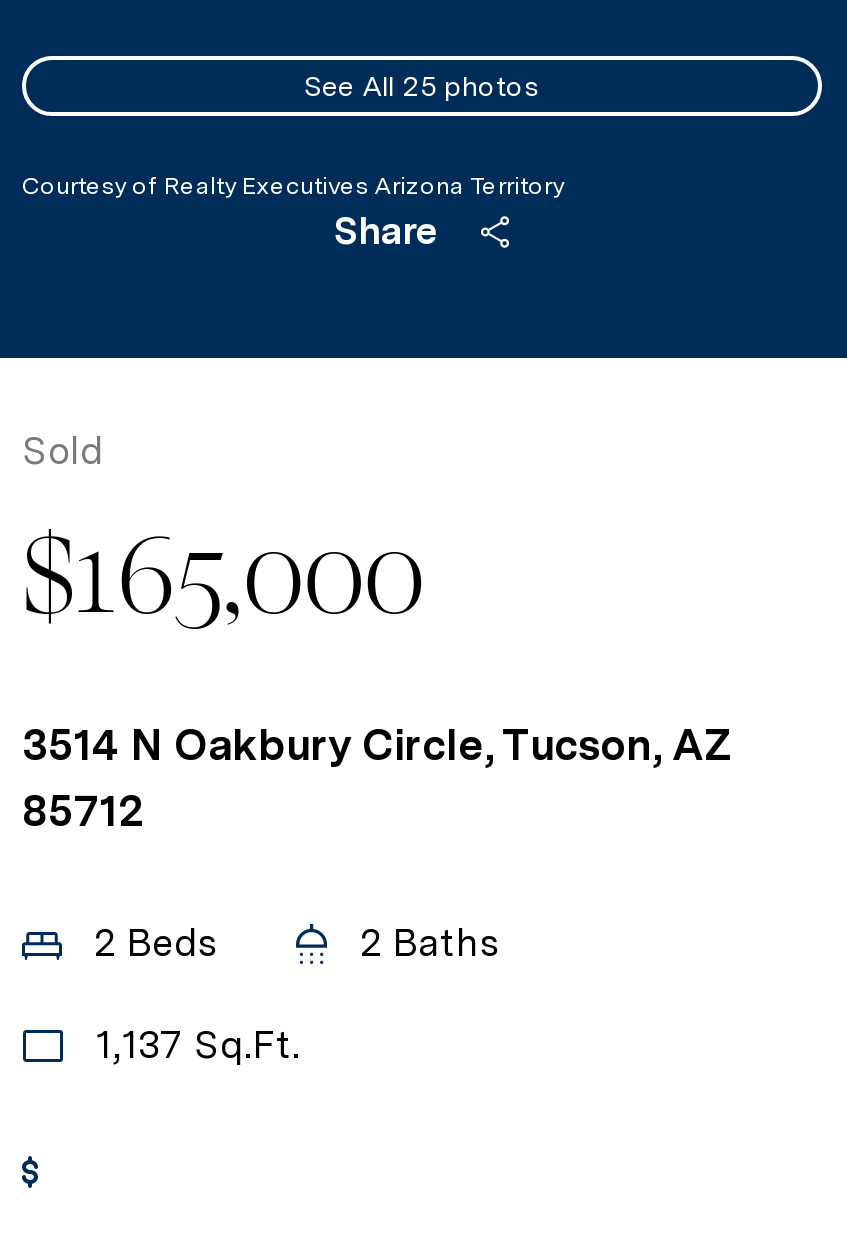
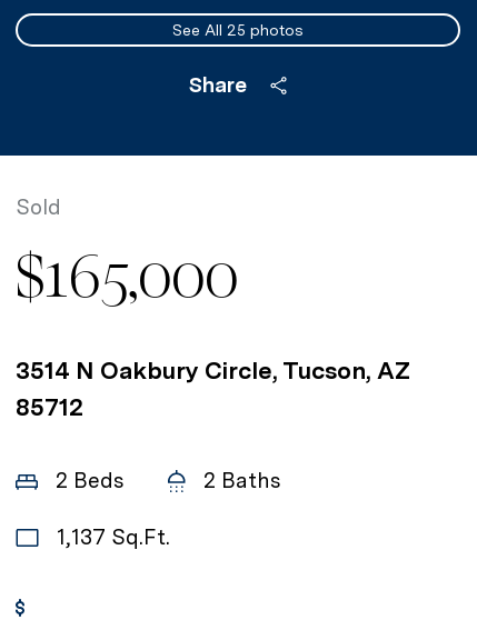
- Courtesy of Realty Executives Arizona Territory
